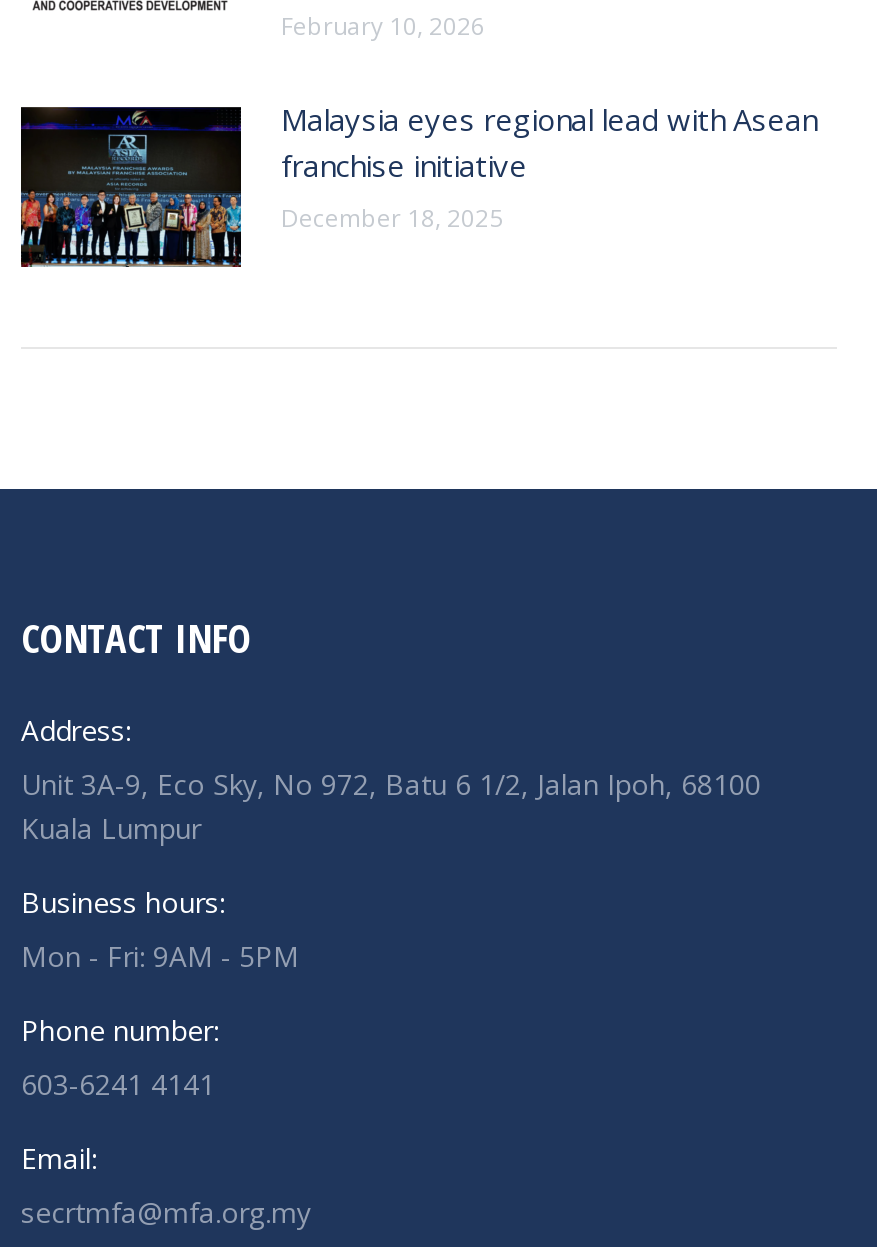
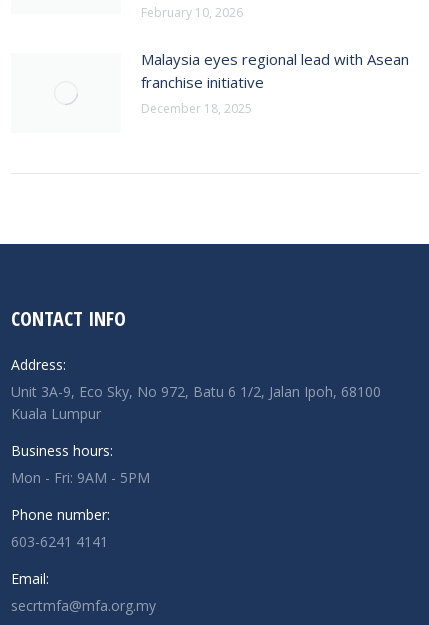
- [image]
